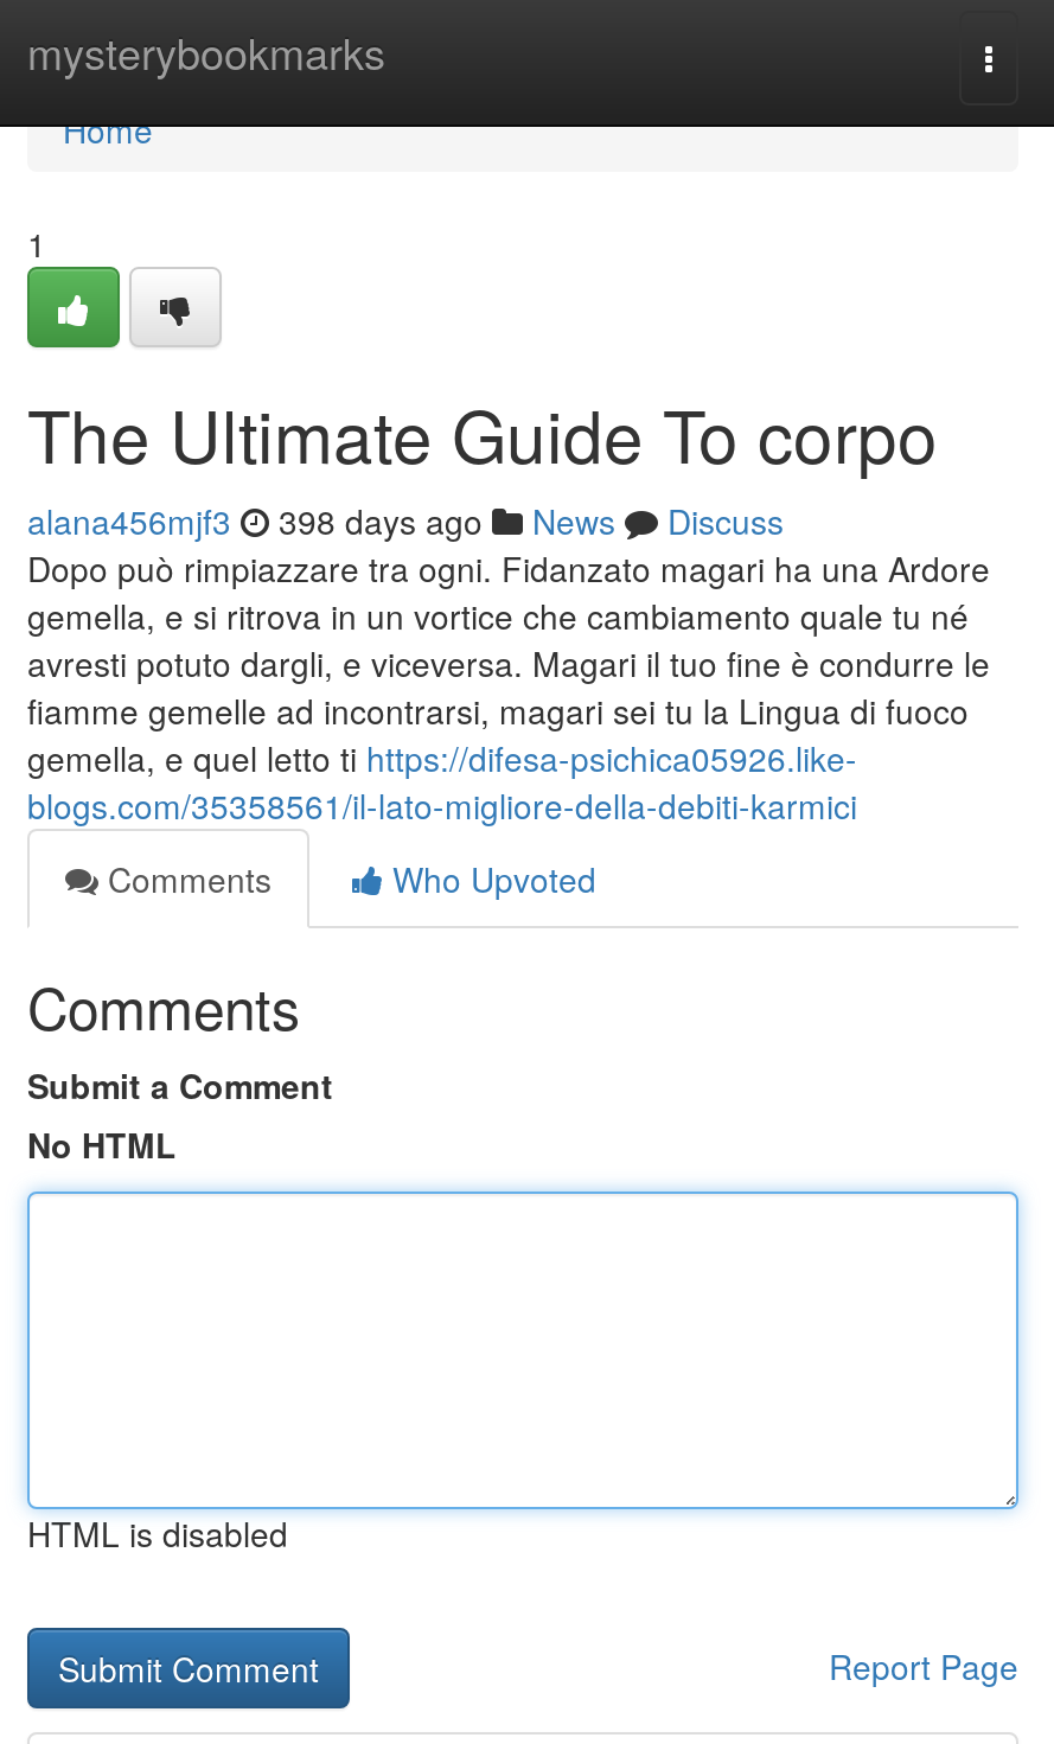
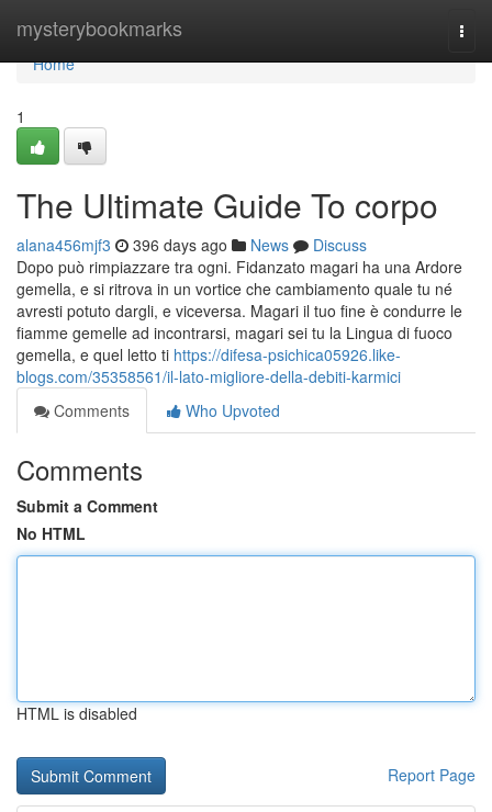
- alana456mjf3 398 days ago News Discuss
+ alana456mjf3 396 days ago News Discuss
